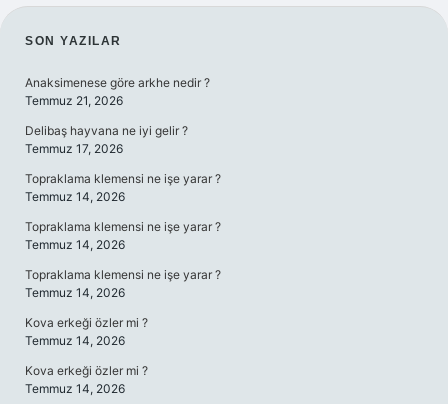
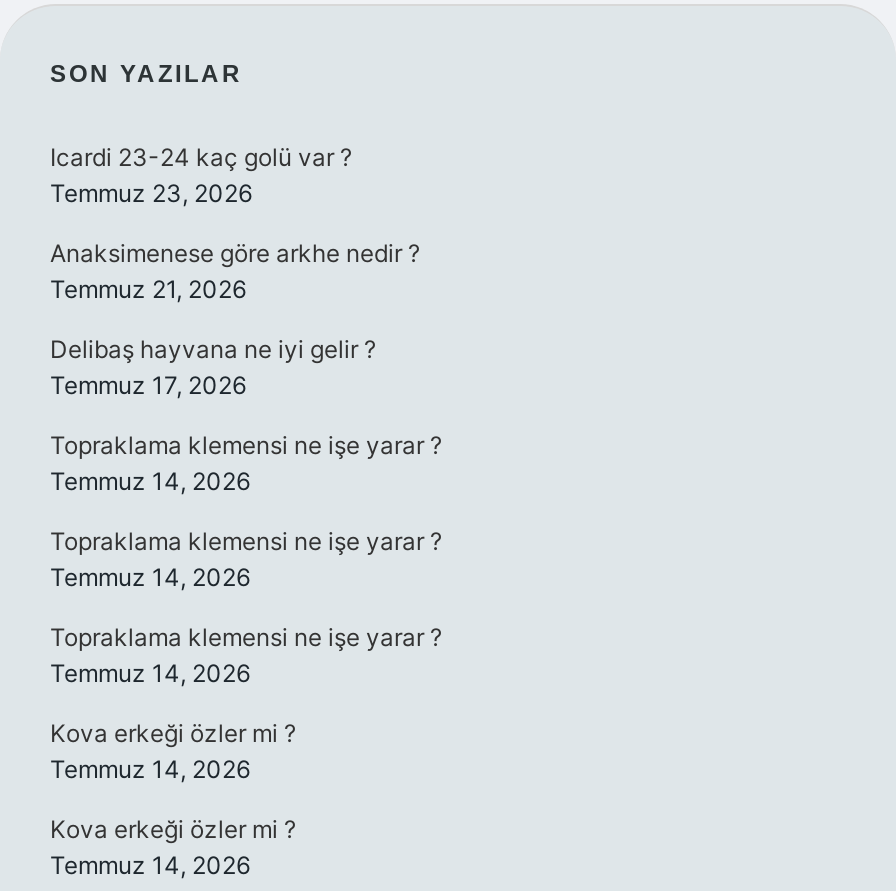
+ Icardi 23-24 kaç golü var ?
+ Temmuz 23, 2026
